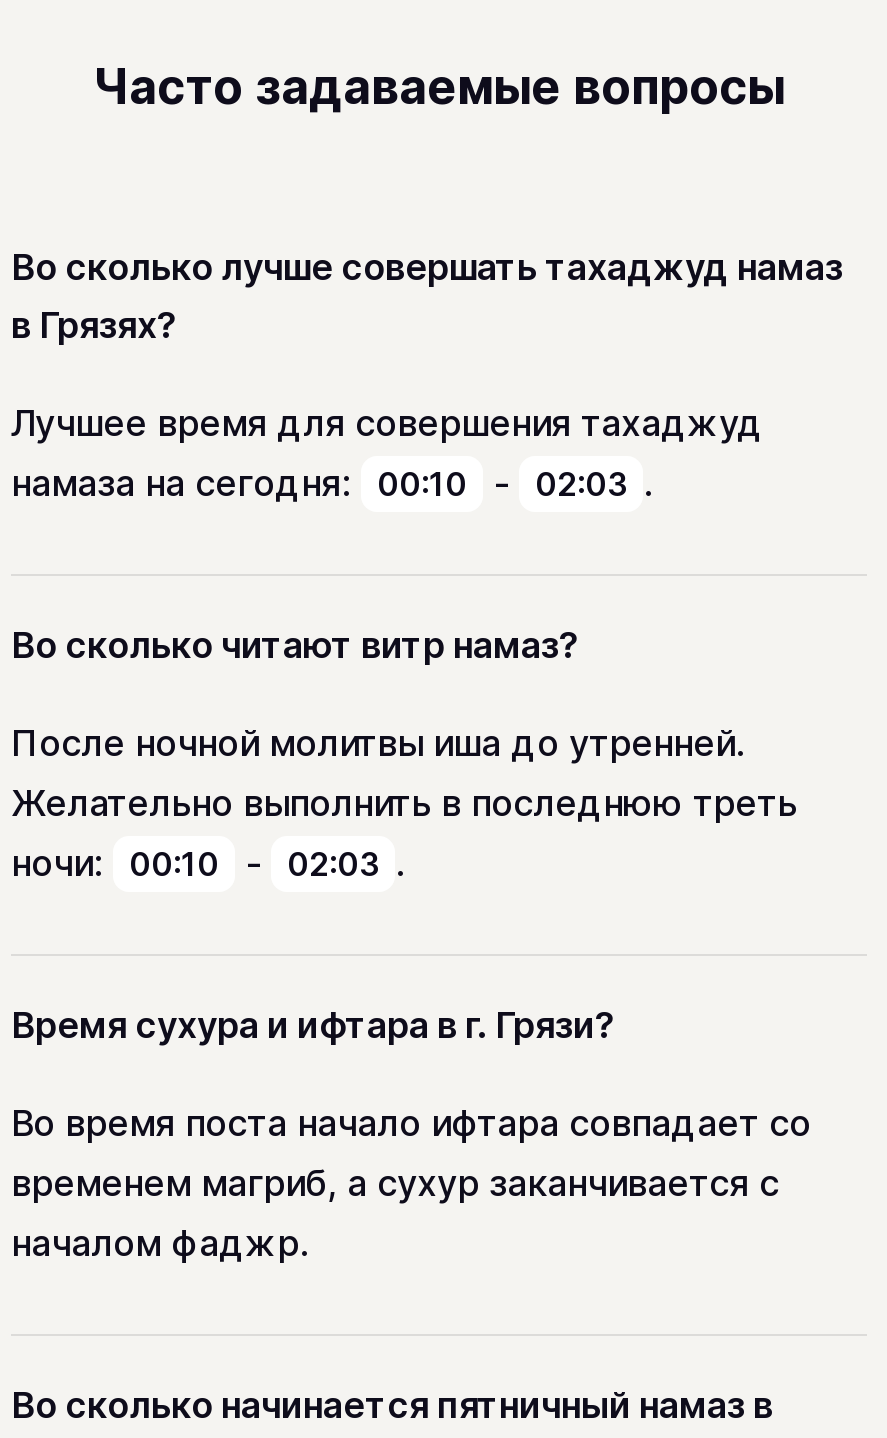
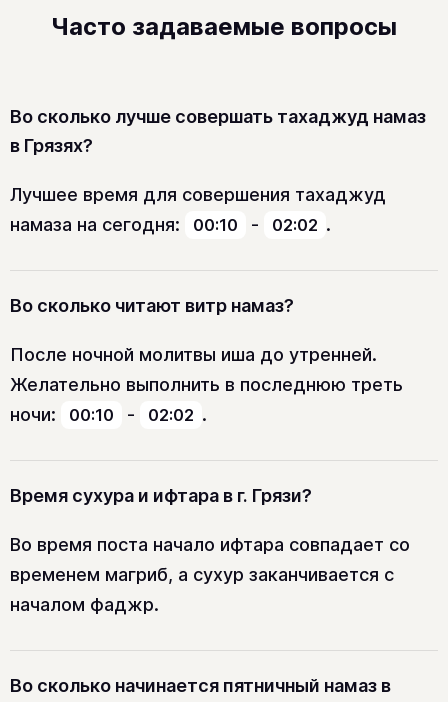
- намаза на сегодня: 00:10 - 02:03 .
+ намаза на сегодня: 00:10 - 02:02 .

- ночи: 00:10 - 02:03 .
+ ночи: 00:10 - 02:02 .
